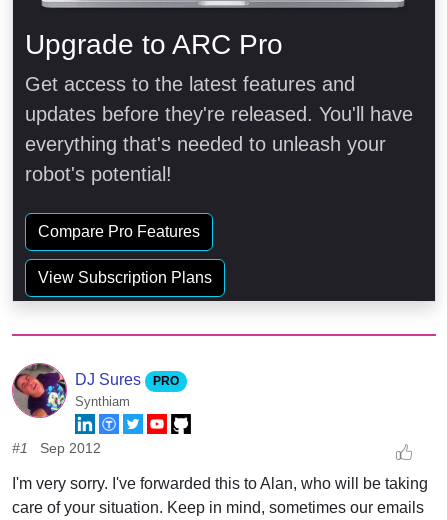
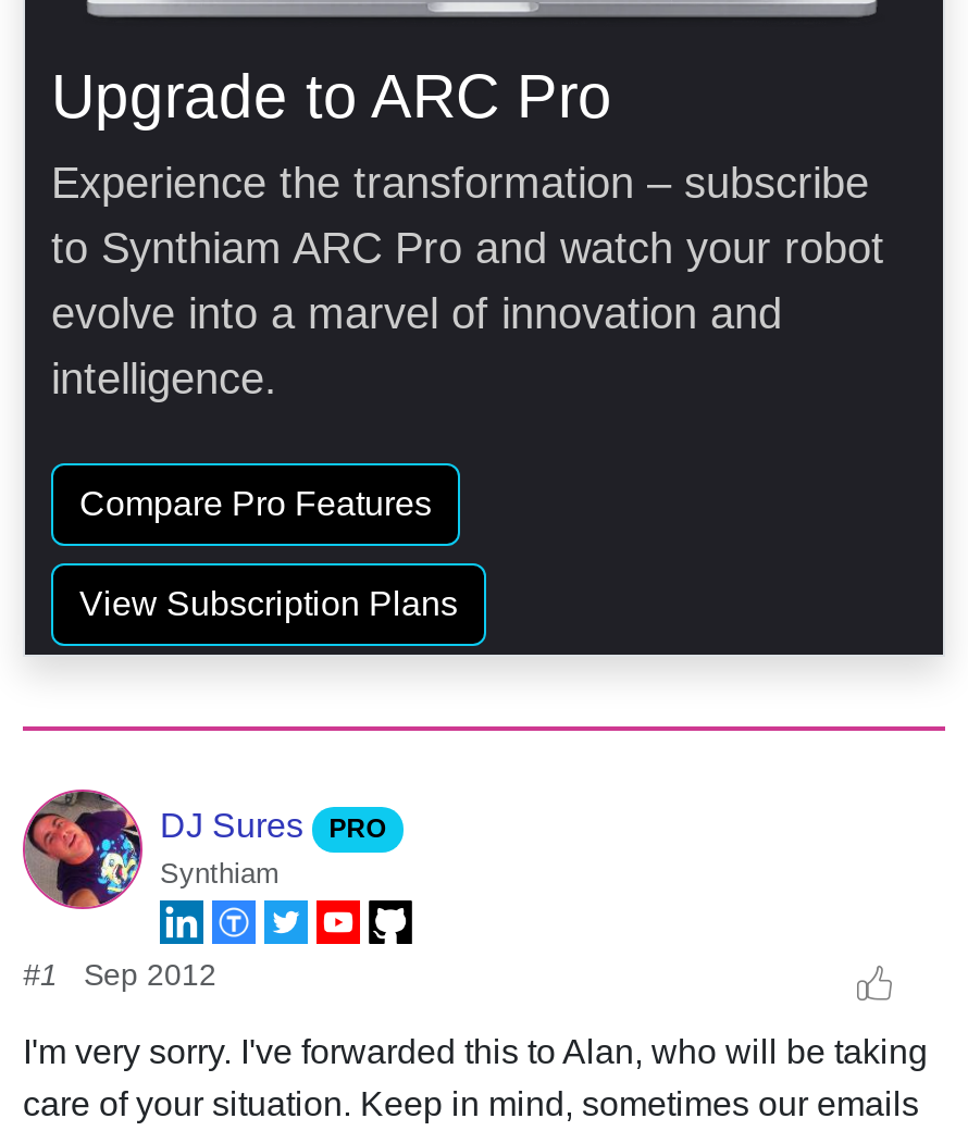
- Get access to the latest features and
- updates before they're released. You'll have
- everything that's needed to unleash your
- robot's potential!
+ Experience the transformation – subscribe
+ to Synthiam ARC Pro and watch your robot
+ evolve into a marvel of innovation and
+ intelligence.
